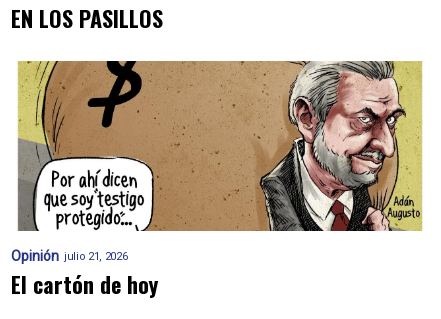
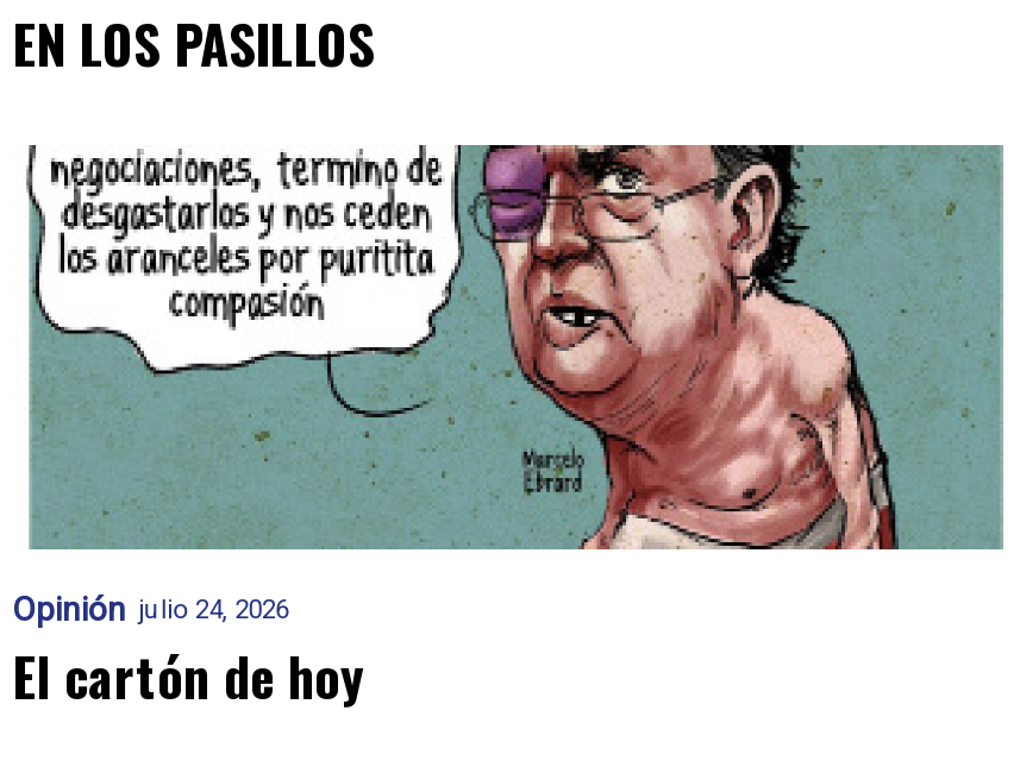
- [image]
- Opinión julio 21, 2026
+ [image]
+ Opinión julio 24, 2026
